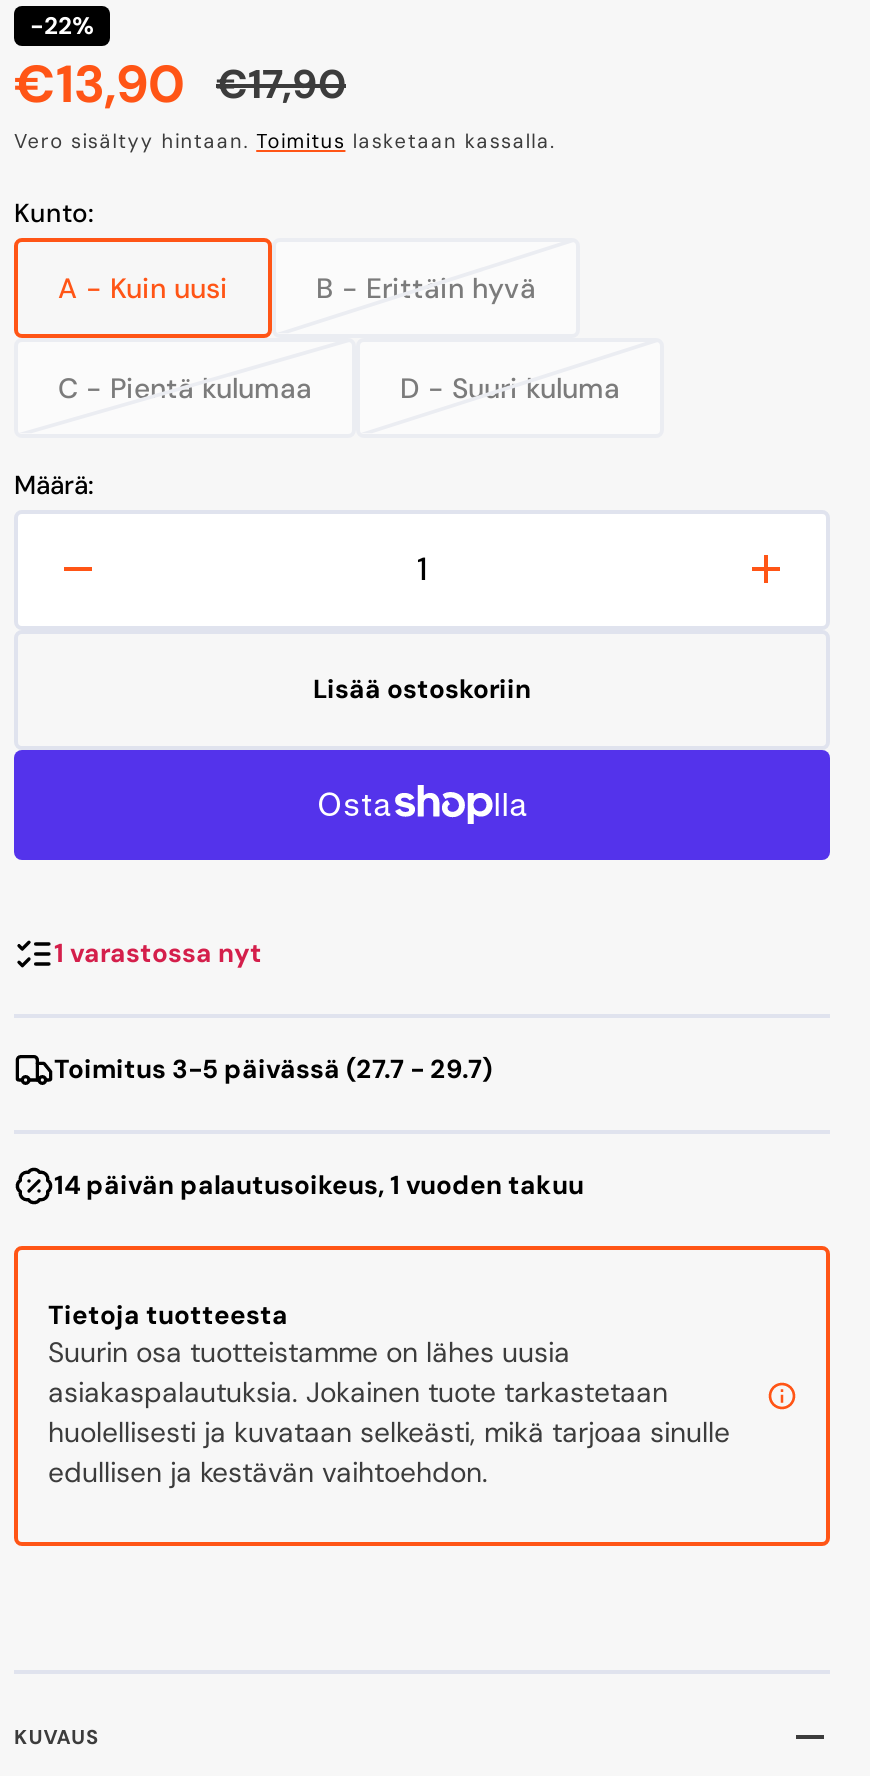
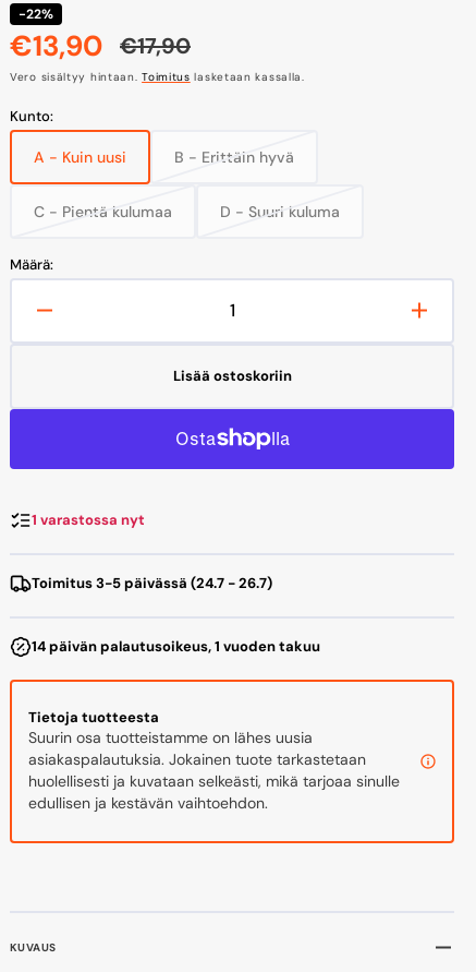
- Toimitus 3-5 päivässä (27.7 - 29.7)
+ Toimitus 3-5 päivässä (24.7 - 26.7)
